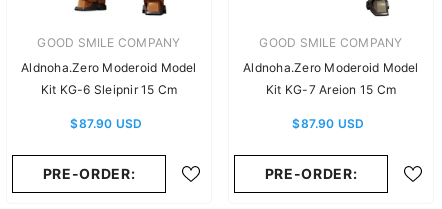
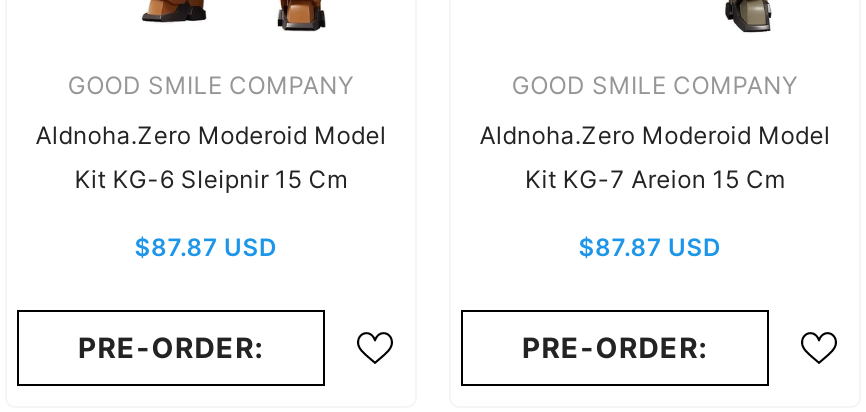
- $87.90 USD
+ $87.87 USD

- $87.90 USD
+ $87.87 USD
